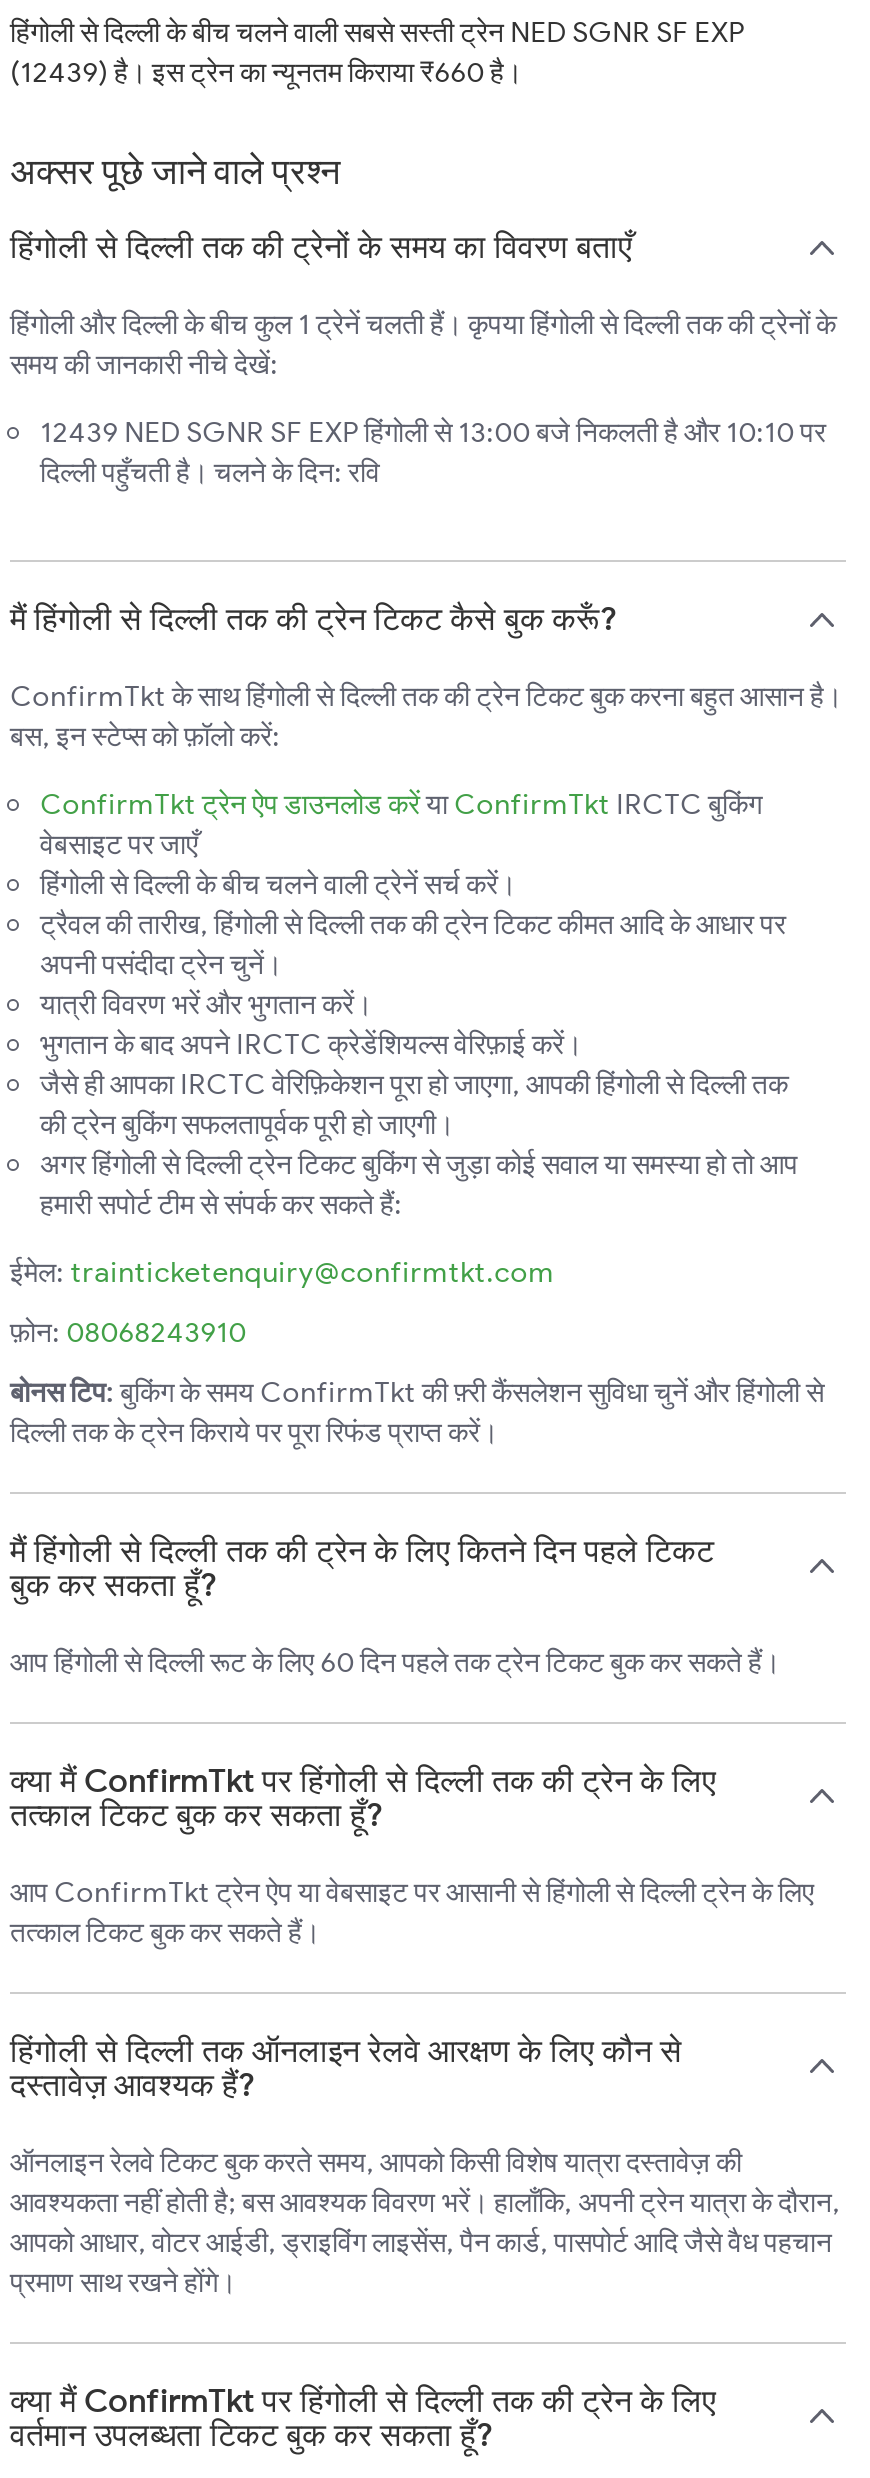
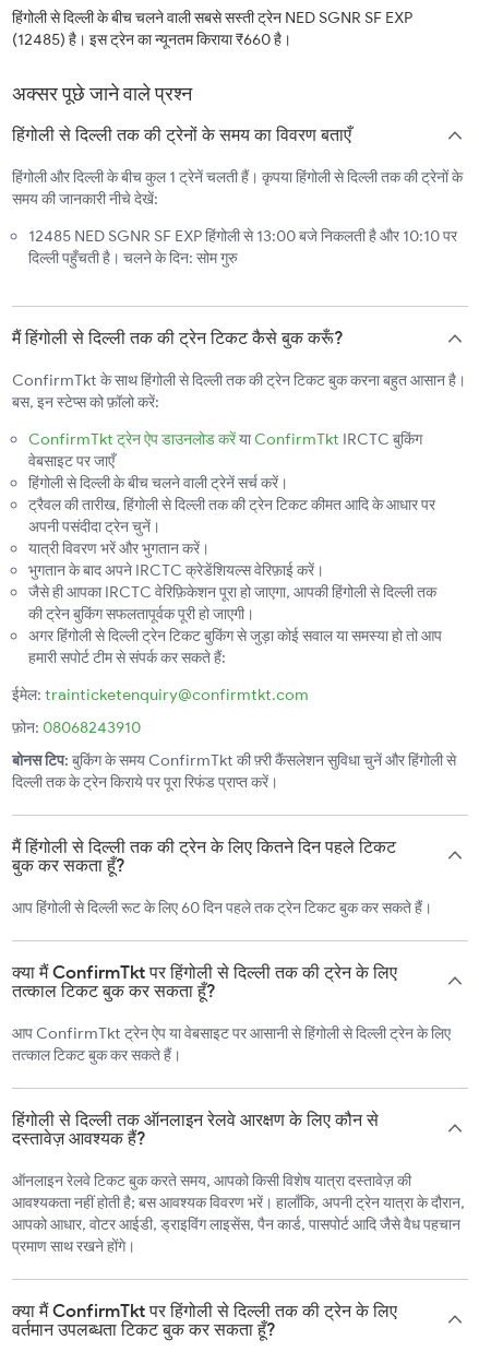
- (12439) है। इस ट्रेन का न्यूनतम किराया ₹660 है।
+ (12485) है। इस ट्रेन का न्यूनतम किराया ₹660 है।

- 12439 NED SGNR SF EXP हिंगोली से 13:00 बजे निकलती है और 10:10 पर
- दिल्ली पहुँचती है। चलने के दिन: रवि
+ 12485 NED SGNR SF EXP हिंगोली से 13:00 बजे निकलती है और 10:10 पर
+ दिल्ली पहुँचती है। चलने के दिन: सोम गुरु
